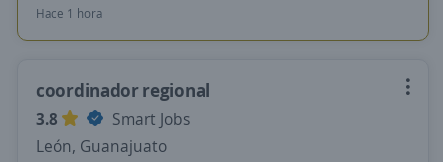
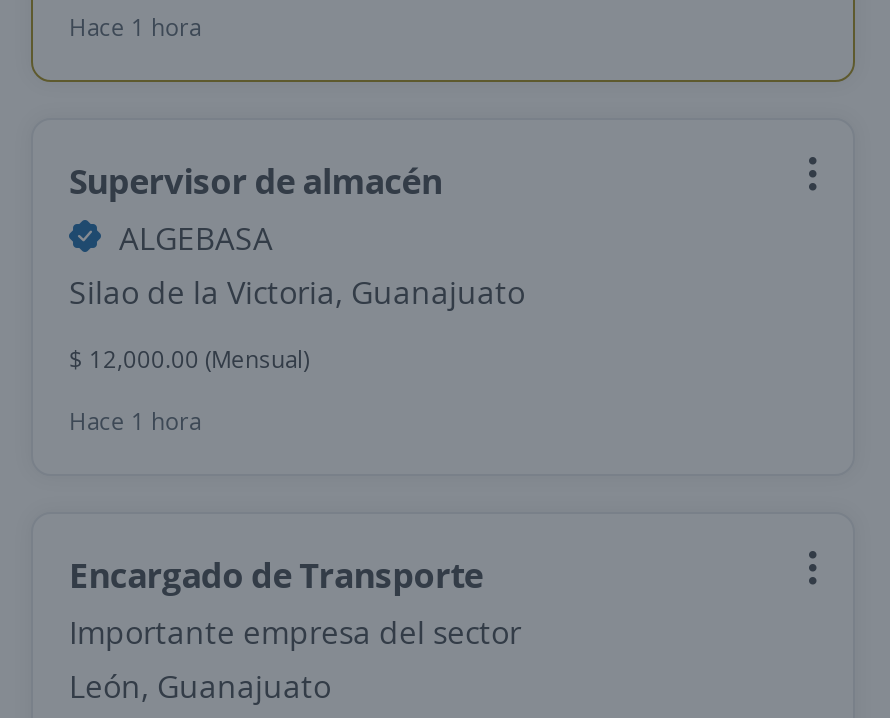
- coordinador regional
- 3.8
- Smart Jobs
+ Supervisor de almacén
+ ALGEBASA
+ Silao de la Victoria, Guanajuato
+ $ 12,000.00 (Mensual)
+ Hace 1 hora
+ Encargado de Transporte
+ Importante empresa del sector
